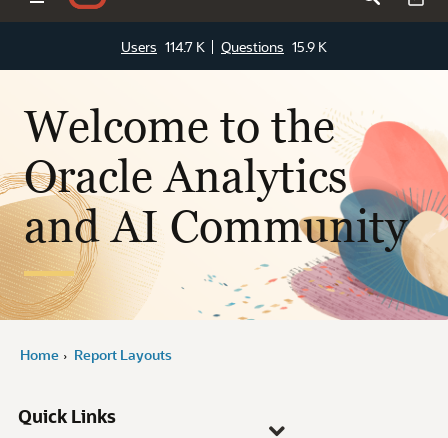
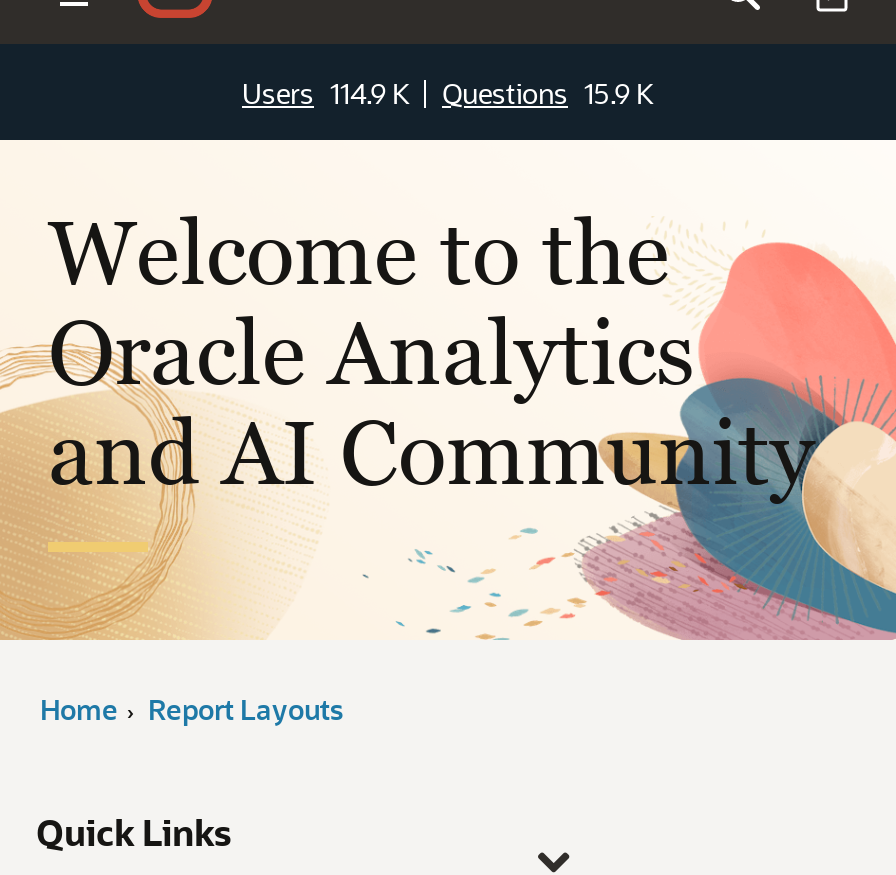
- Users 114.7 K Questions 15.9 K
+ Users 114.9 K Questions 15.9 K
